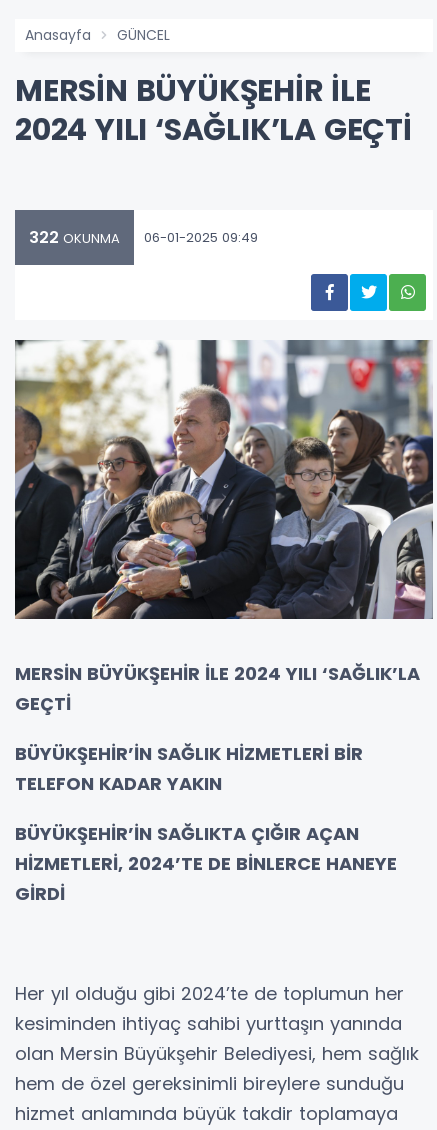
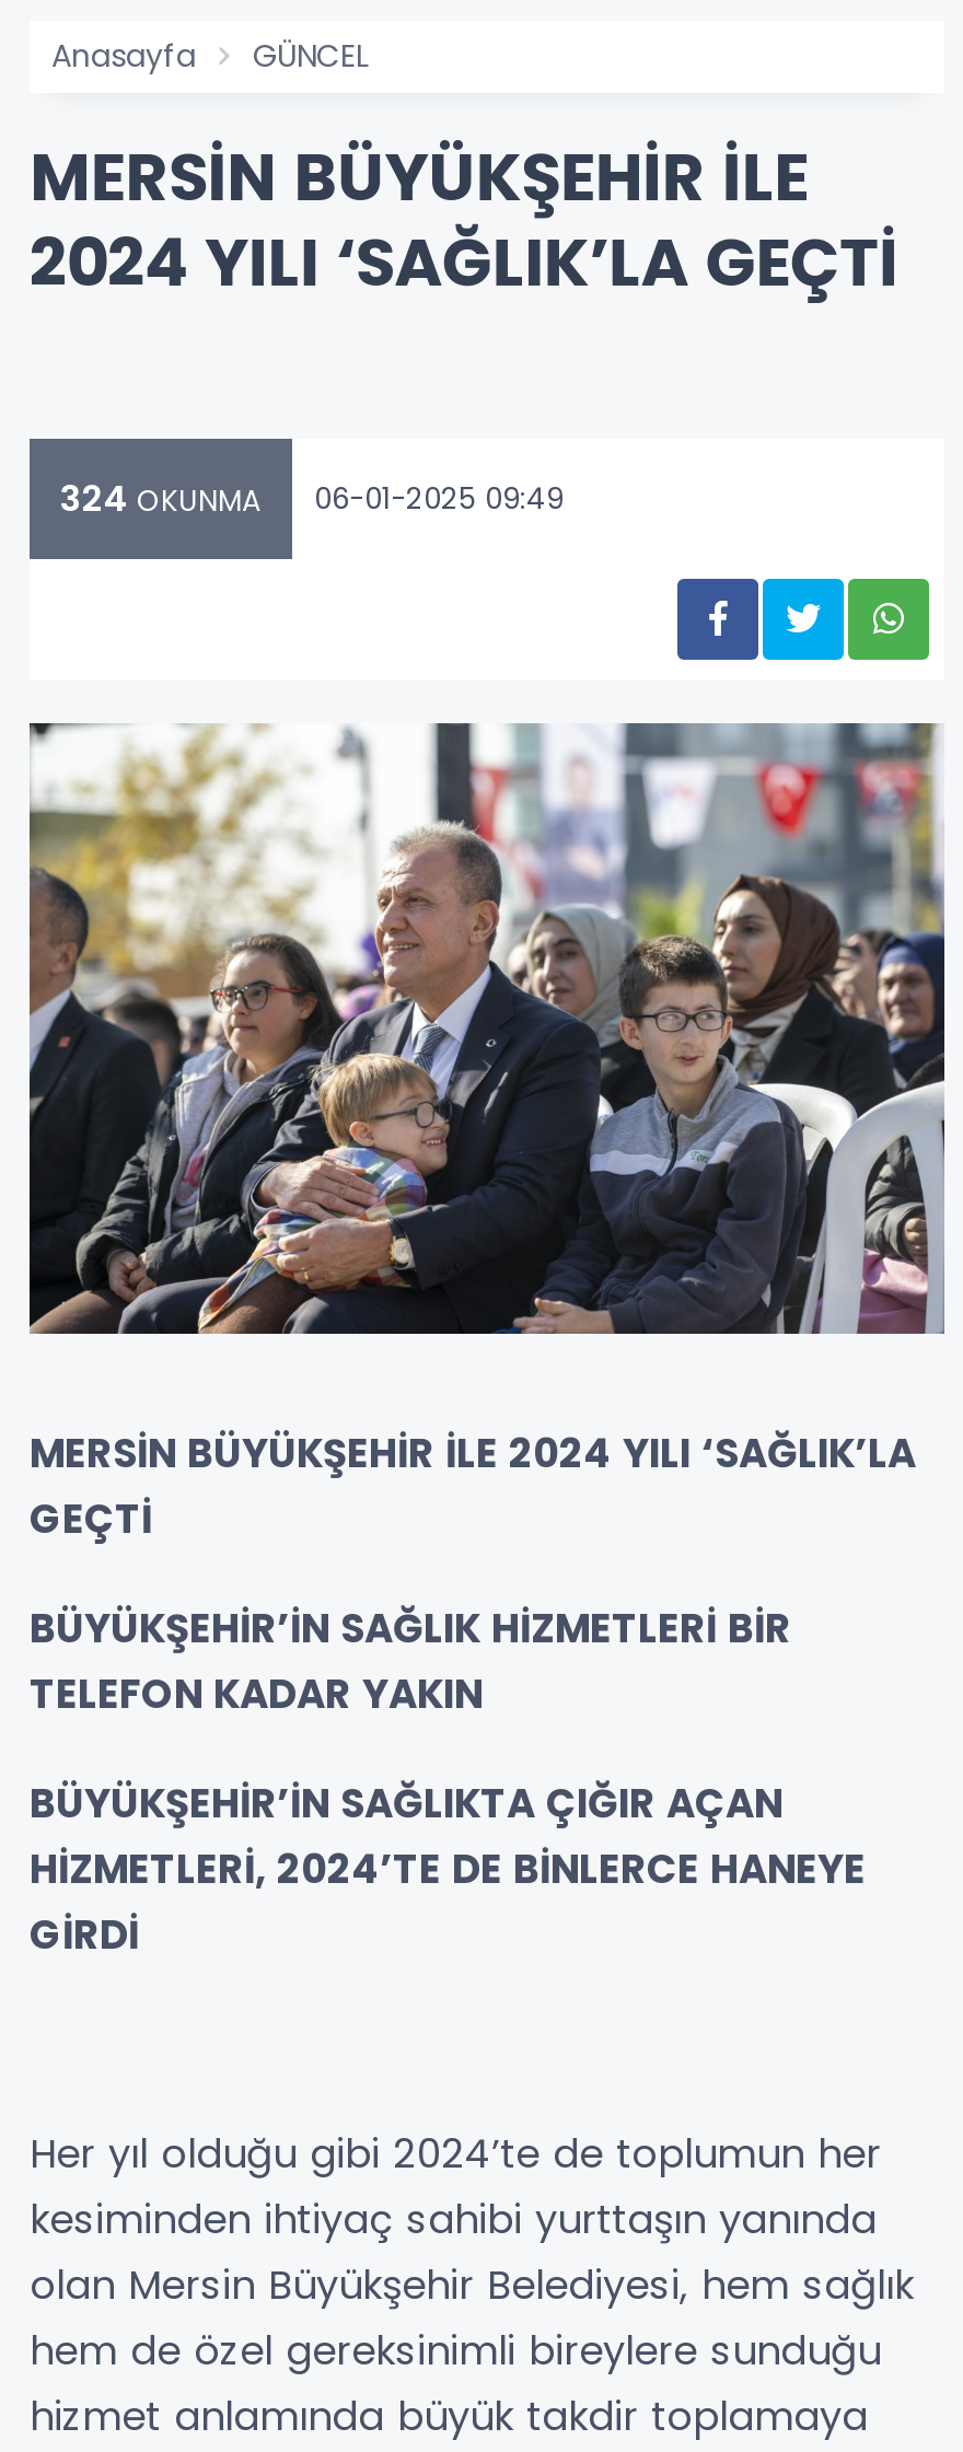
- 322 OKUNMA 06-01-2025 09:49
+ 324 OKUNMA 06-01-2025 09:49
